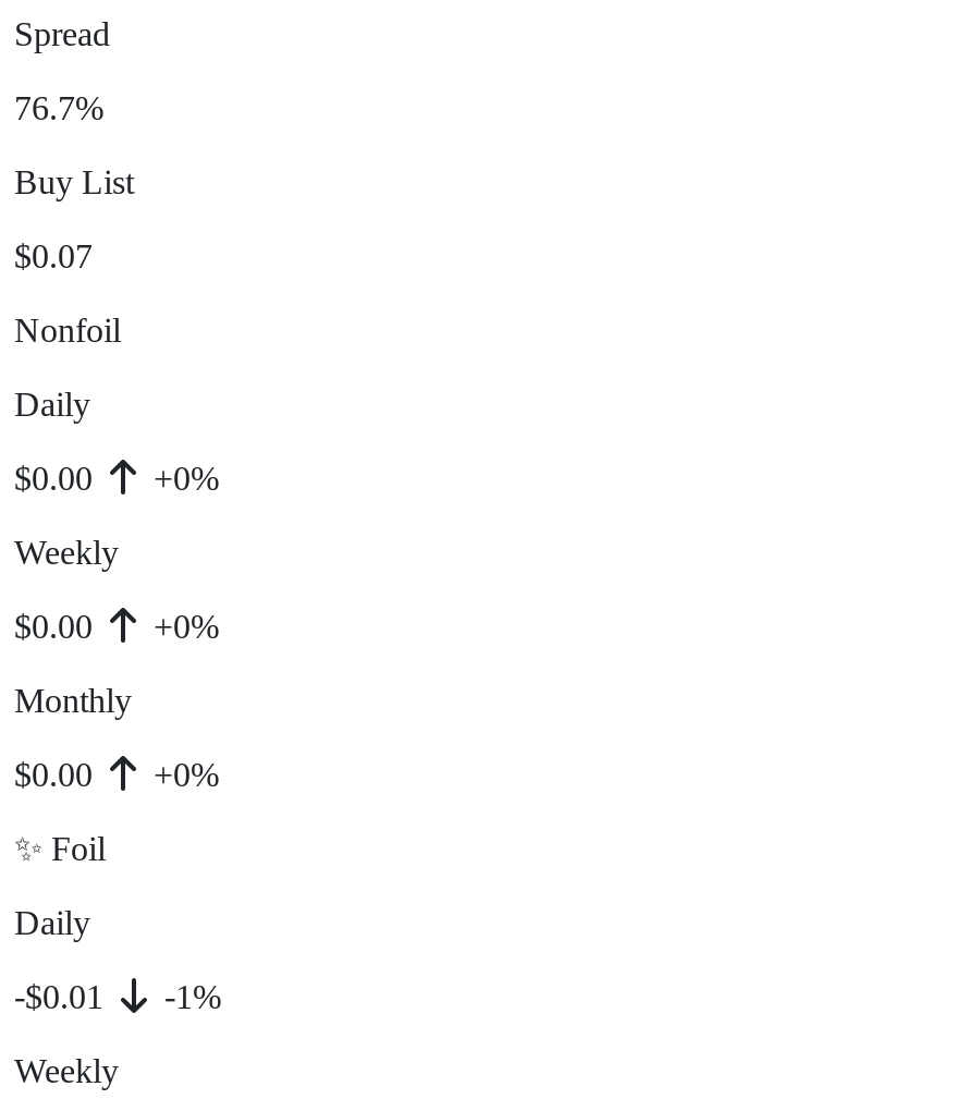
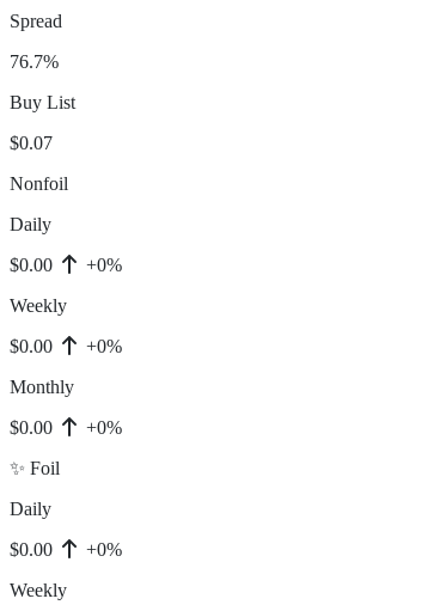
- -$0.01
+ $0.00

- -1%
+ +0%
